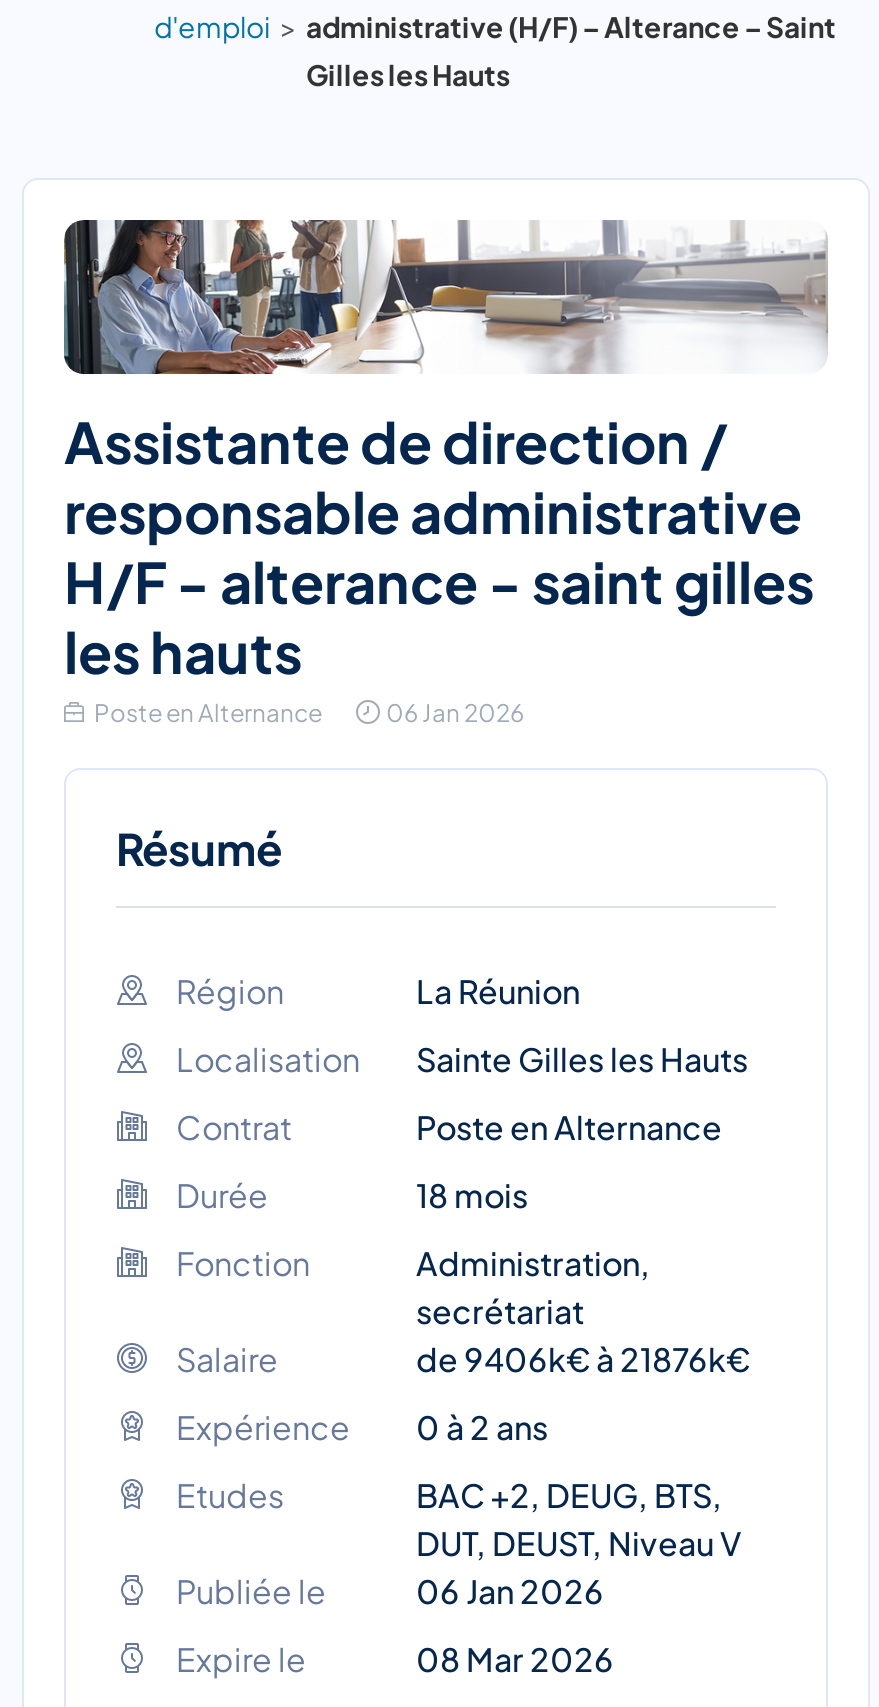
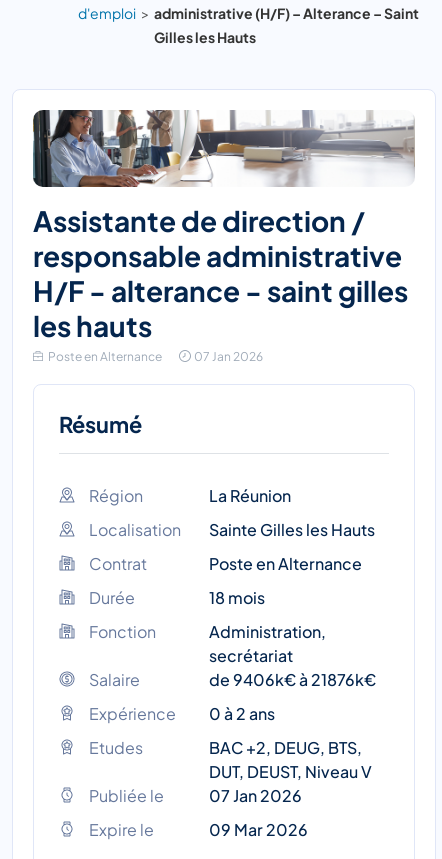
- 06 Jan 2026
+ 07 Jan 2026

- 06 Jan 2026
+ 07 Jan 2026

- 08 Mar 2026
+ 09 Mar 2026
